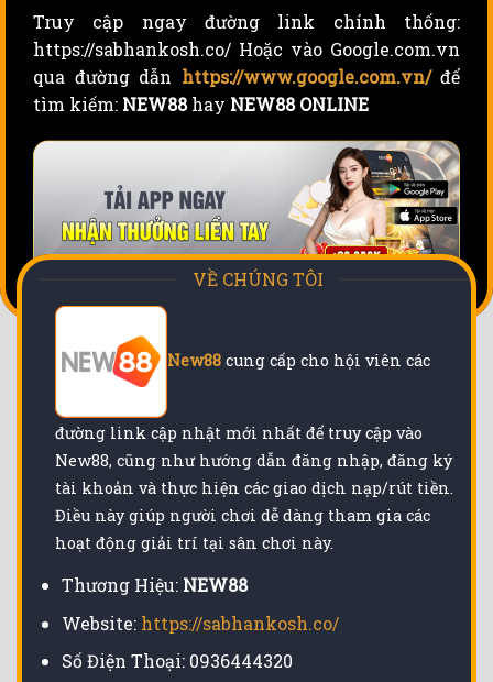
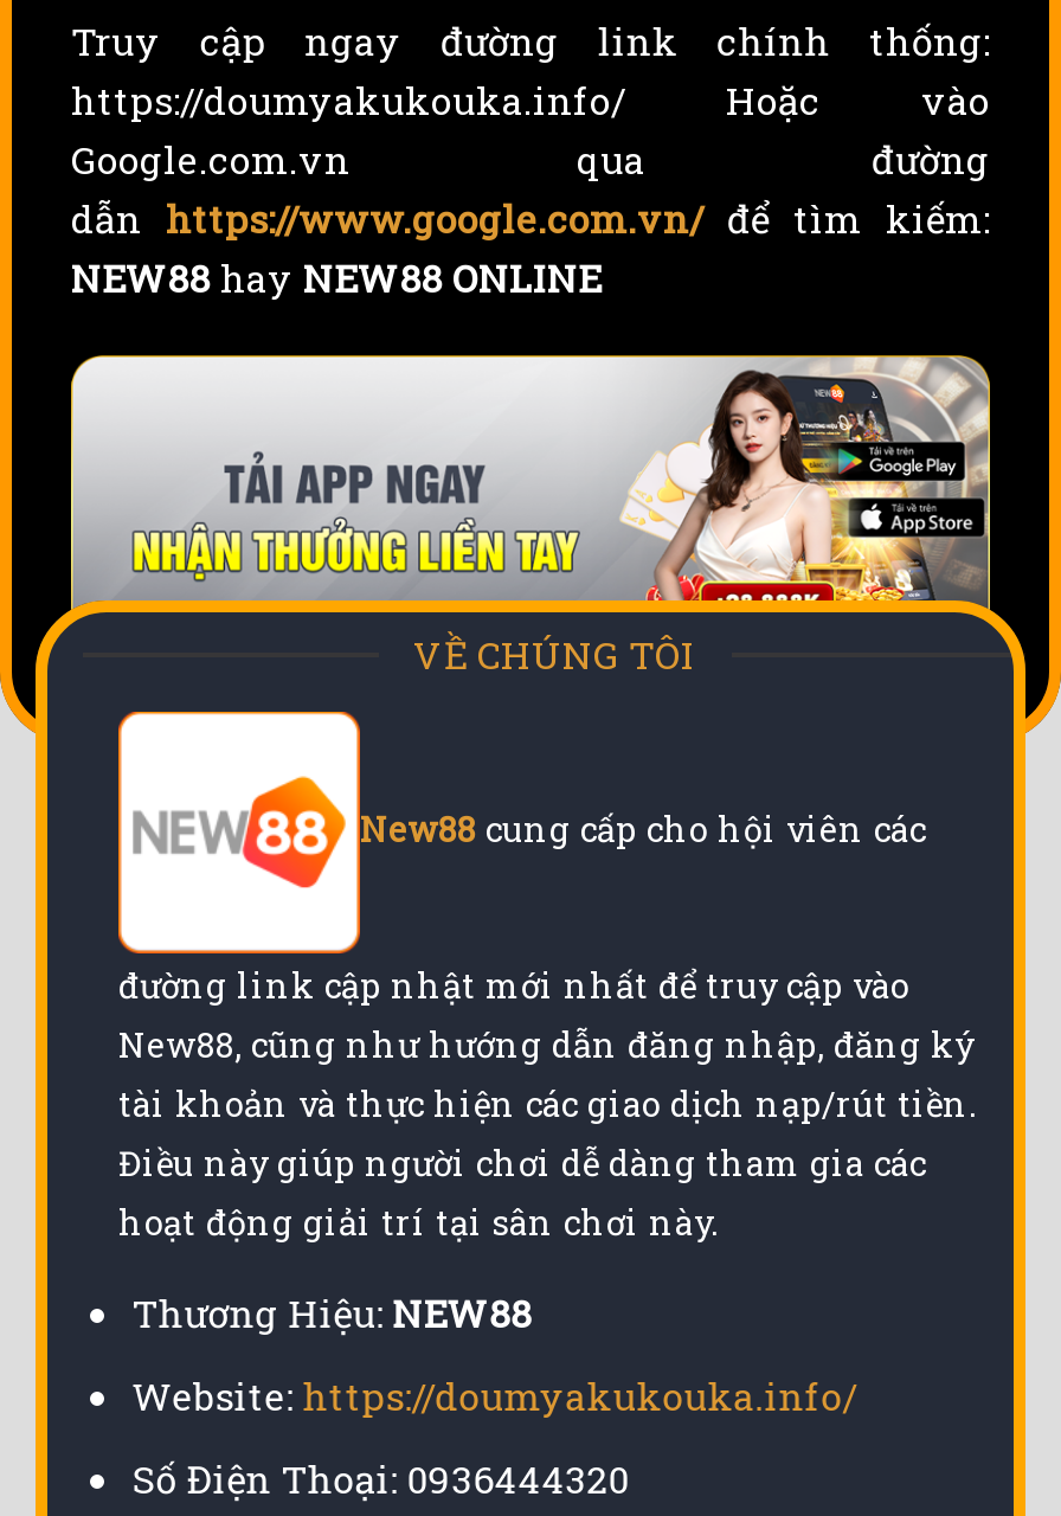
- https://sabhankosh.co/ Hoặc vào Google.com.vn
- qua đường dẫn https://www.google.com.vn/ để
- tìm kiếm: NEW88 hay NEW88 ONLINE
+ https://doumyakukouka.info/ Hoặc vào
+ Google.com.vn qua đường
+ dẫn https://www.google.com.vn/ để tìm kiếm:
+ NEW88 hay NEW88 ONLINE

- Website: https://sabhankosh.co/
+ Website: https://doumyakukouka.info/
